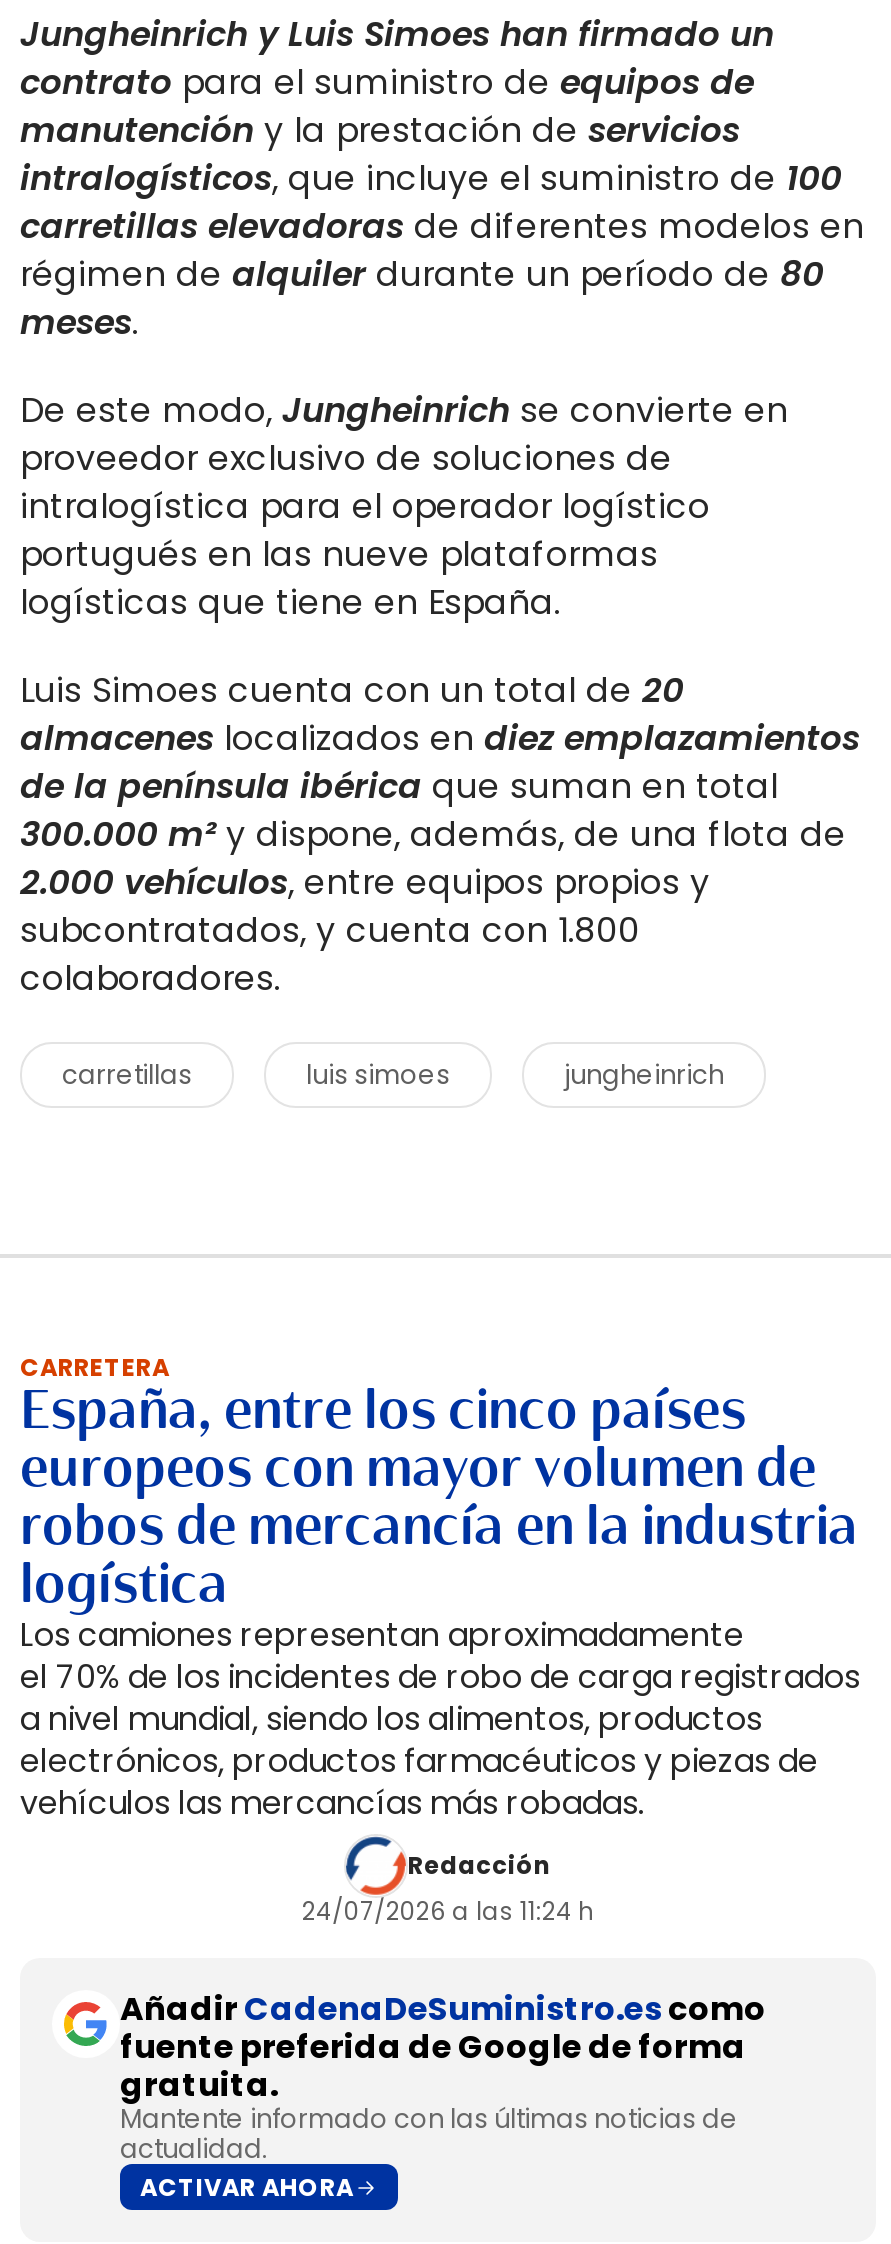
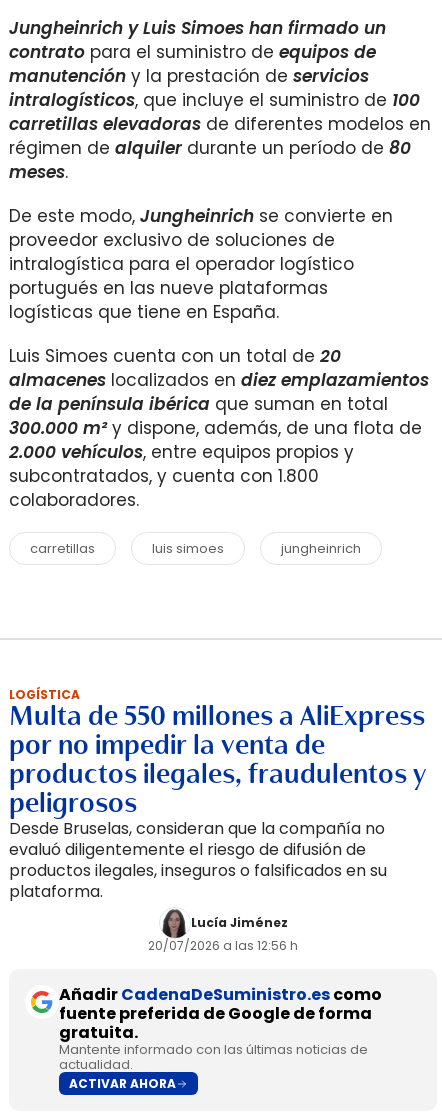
- CARRETERA
- España, entre los cinco países
- europeos con mayor volumen de
- robos de mercancía en la industria
- logística
- Los camiones representan aproximadamente
- el 70% de los incidentes de robo de carga registrados
- a nivel mundial, siendo los alimentos, productos
- electrónicos, productos farmacéuticos y piezas de
- vehículos las mercancías más robadas.
+ LOGÍSTICA
+ Multa de 550 millones a AliExpress
+ por no impedir la venta de
+ productos ilegales, fraudulentos y
+ peligrosos
+ Desde Bruselas, consideran que la compañía no
+ evaluó diligentemente el riesgo de difusión de
+ productos ilegales, inseguros o falsificados en su
+ plataforma.

- Redacción
- 24/07/2026 a las 11:24 h
+ Lucía Jiménez
+ 20/07/2026 a las 12:56 h
